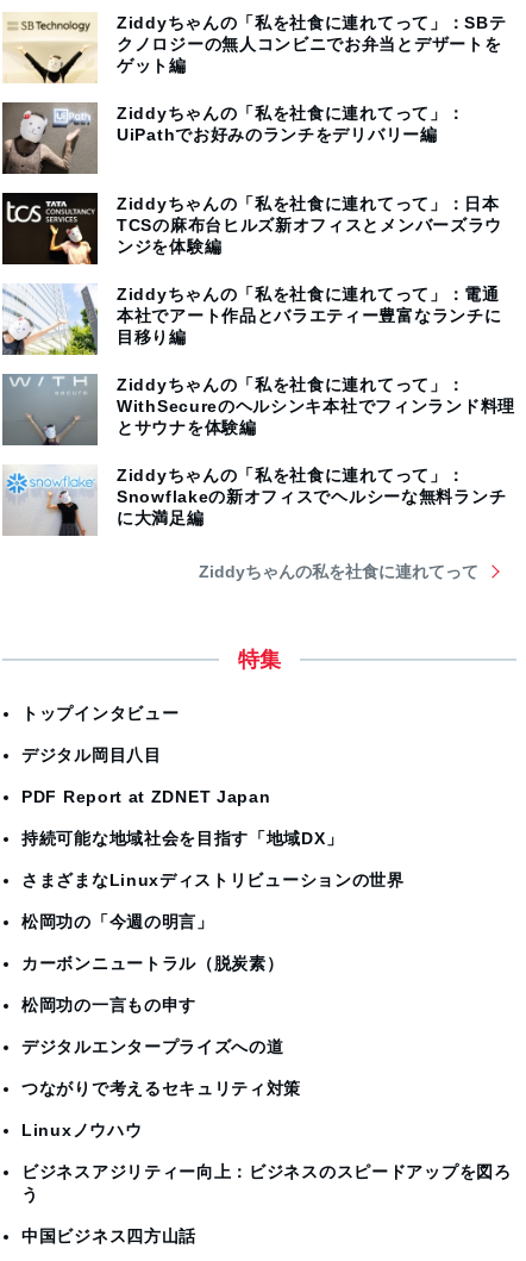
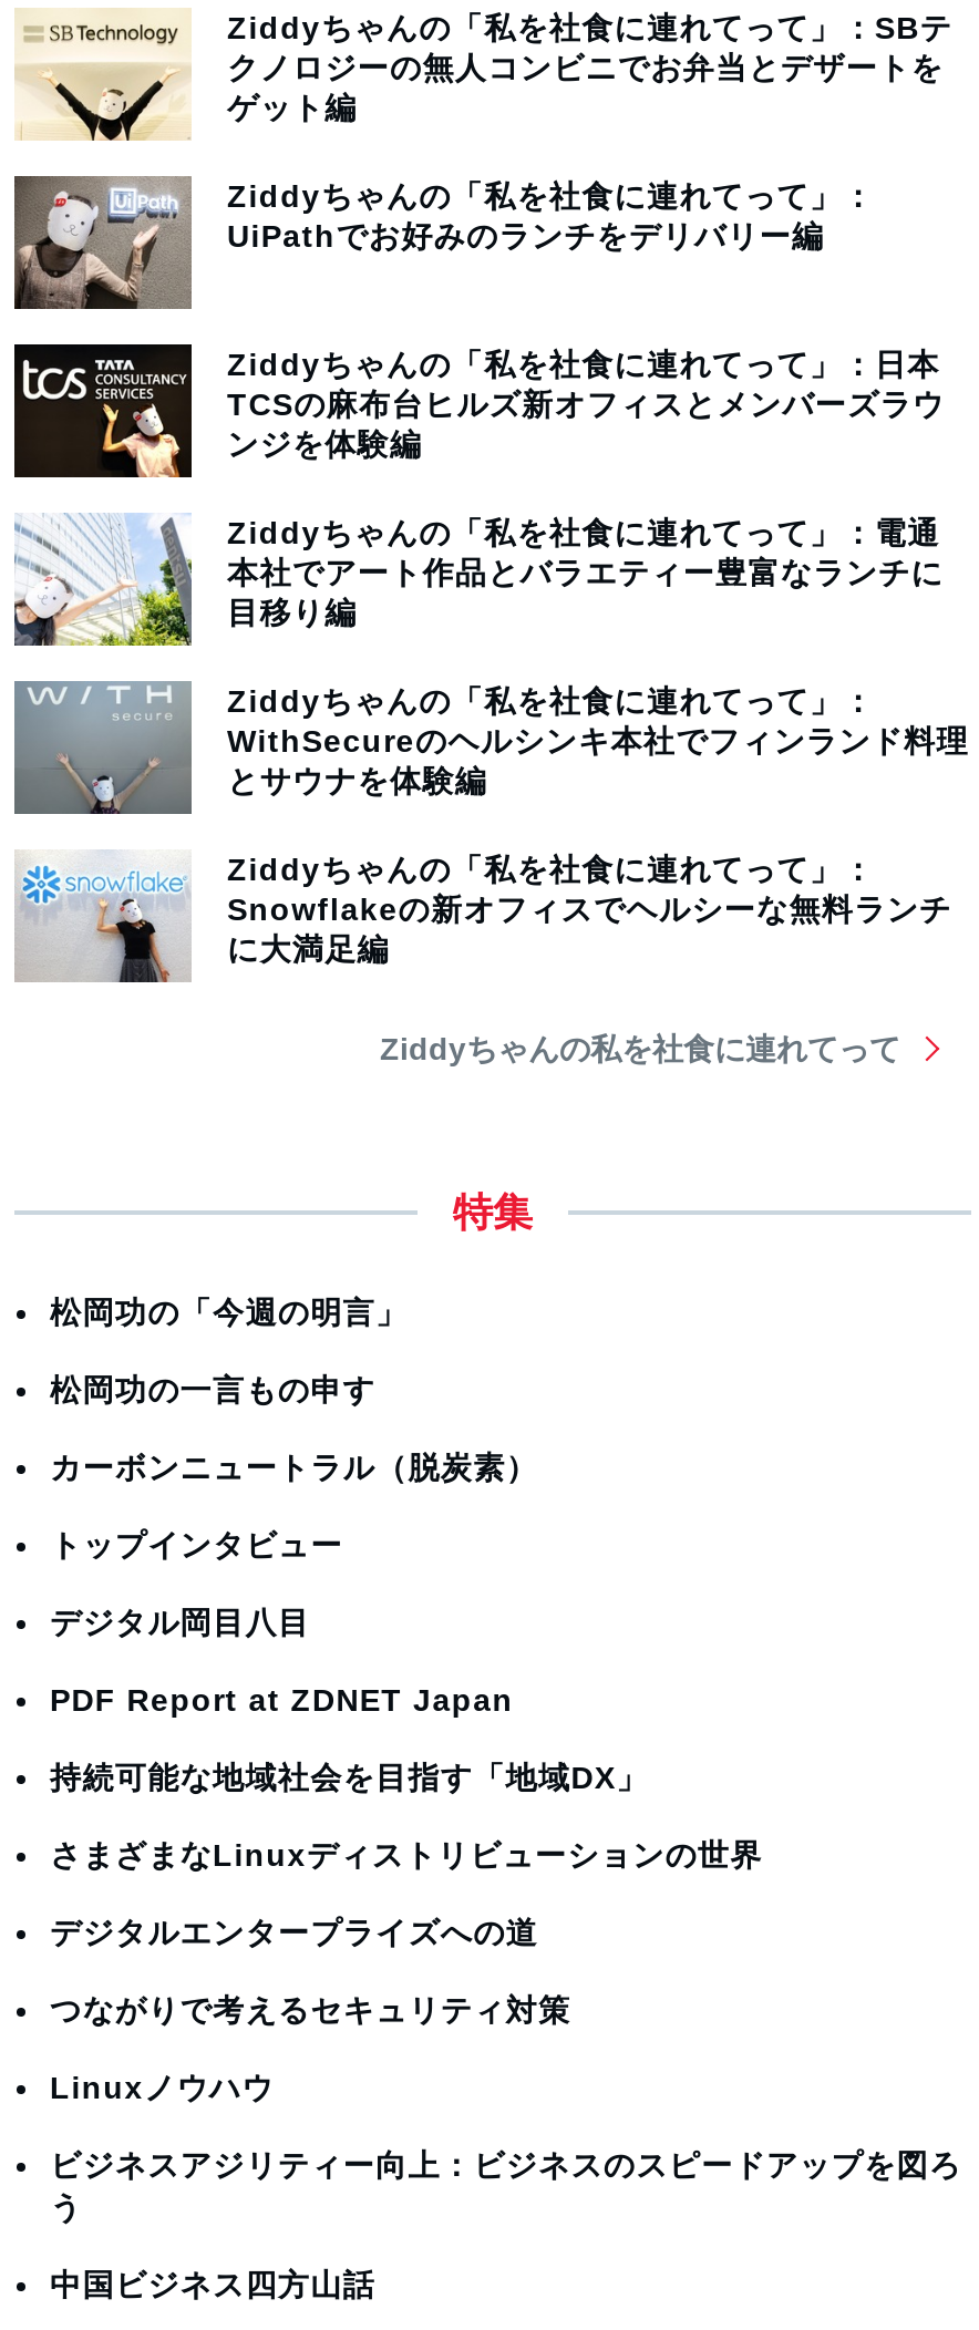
moved down: トップインタビュー | デジタル岡目八目 | PDF Report at ZDNET Japan | 持続可能な地域社会を目指す「地域DX」 | さまざまなLinuxディストリビューションの世界

moved up: 松岡功の「今週の明言」 | カーボンニュートラル（脱炭素） | 松岡功の一言もの申す
